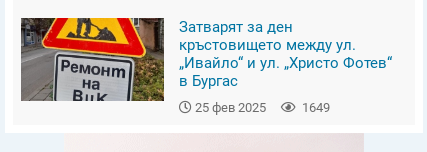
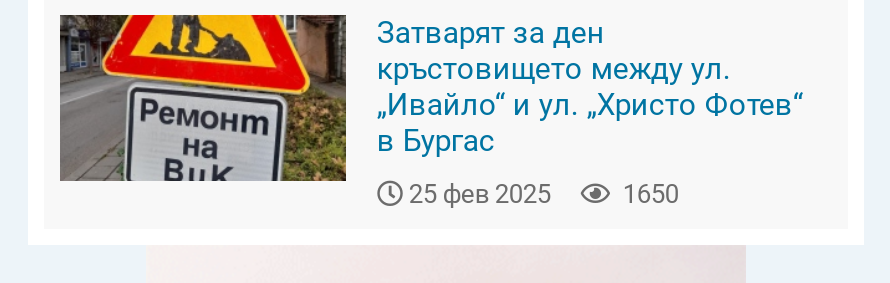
- 1649
+ 1650
